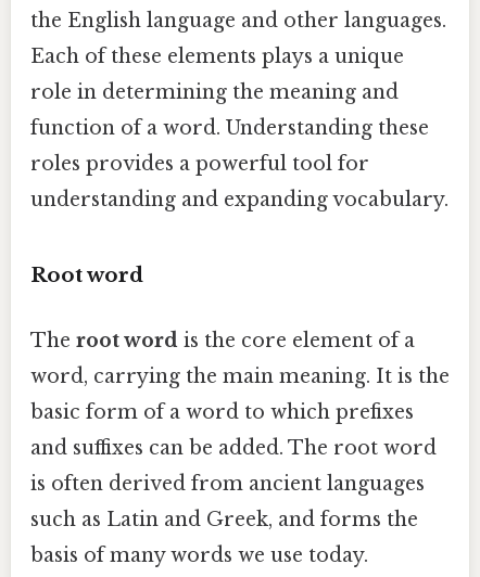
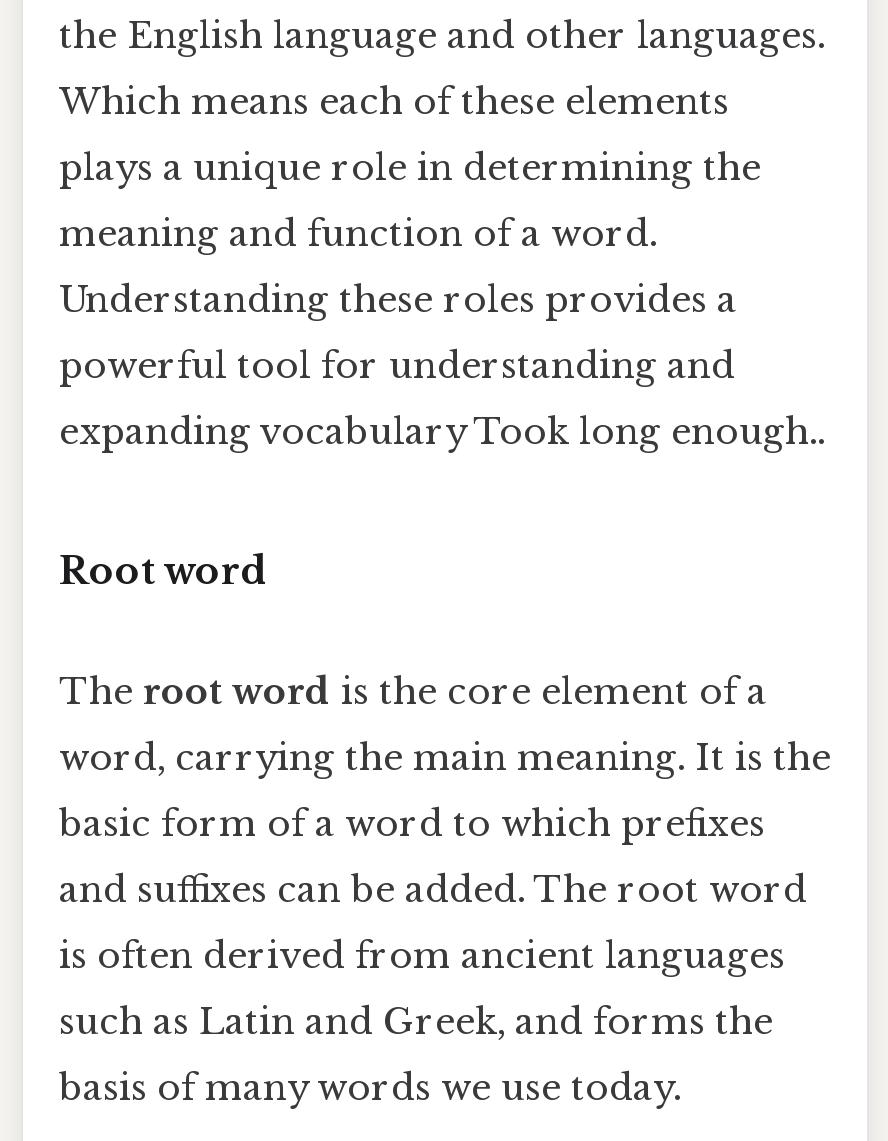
- Each of these elements plays a unique
- role in determining the meaning and
- function of a word. Understanding these
- roles provides a powerful tool for
- understanding and expanding vocabulary.
+ Which means each of these elements
+ plays a unique role in determining the
+ meaning and function of a word.
+ Understanding these roles provides a
+ powerful tool for understanding and
+ expanding vocabulary Took long enough..
